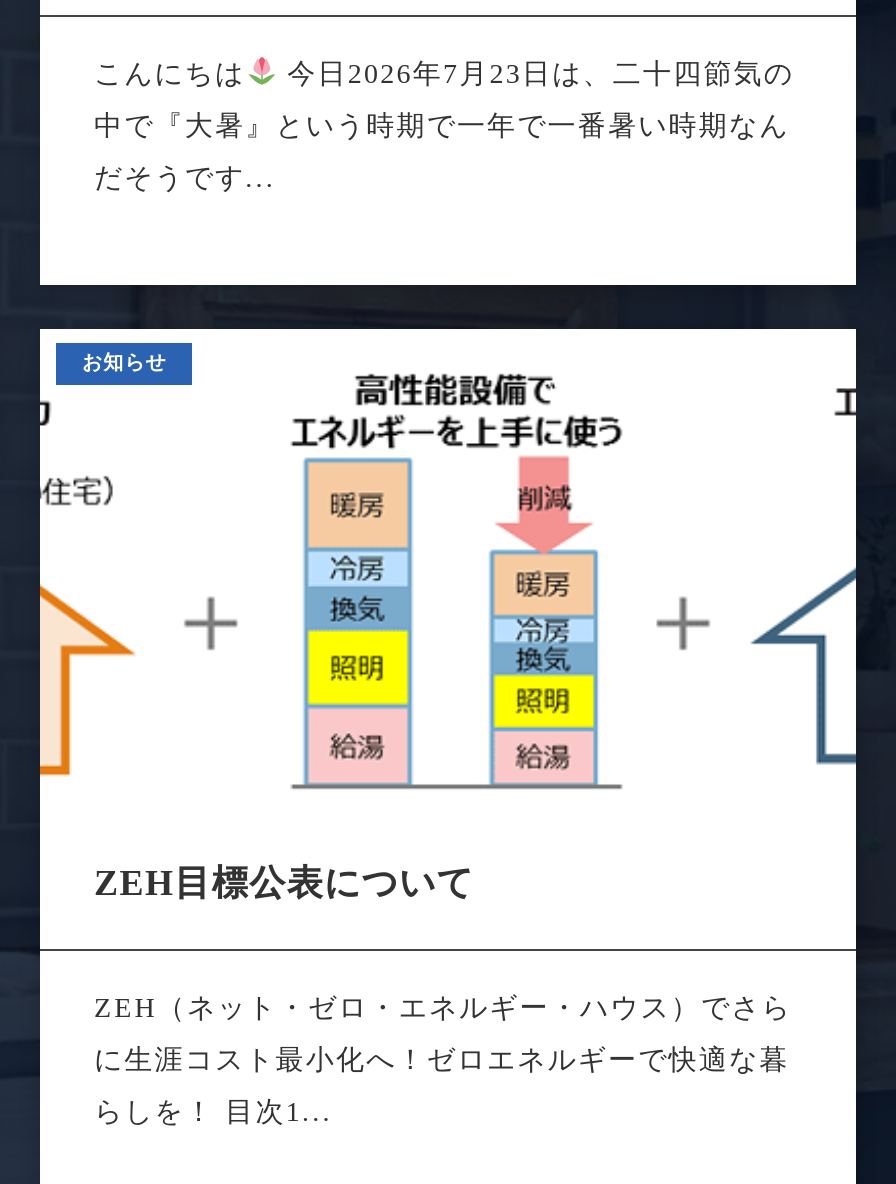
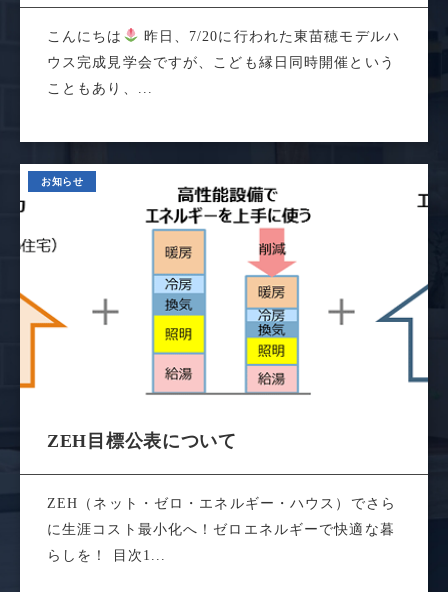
- 今日2026年7月23日は、二十四節気の
+ 昨日、7/20に行われた東苗穂モデルハ

- 中で『大暑』という時期で一年で一番暑い時期なん
+ ウス完成見学会ですが、こども縁日同時開催という

- だそうです...
+ こともあり、...
